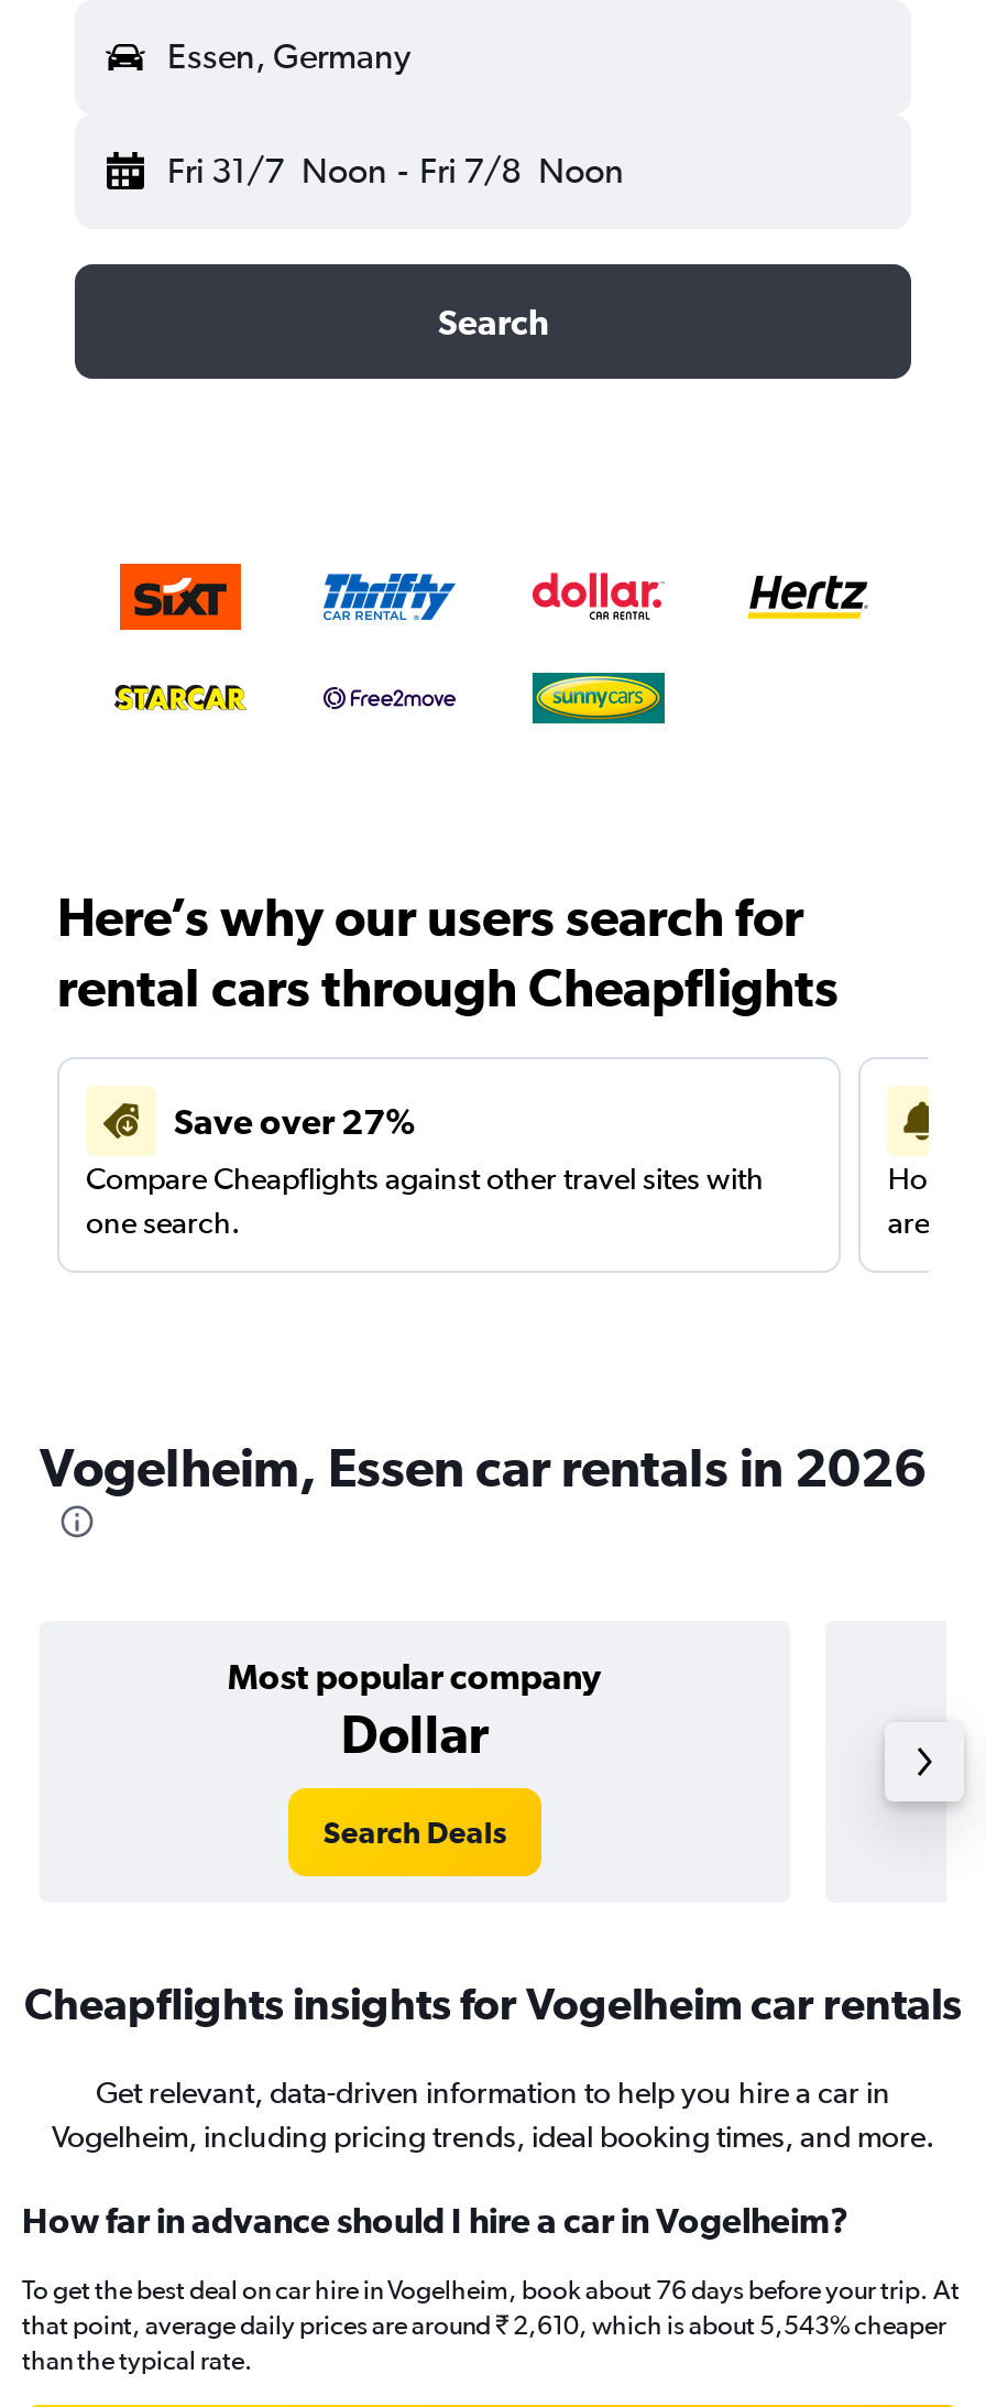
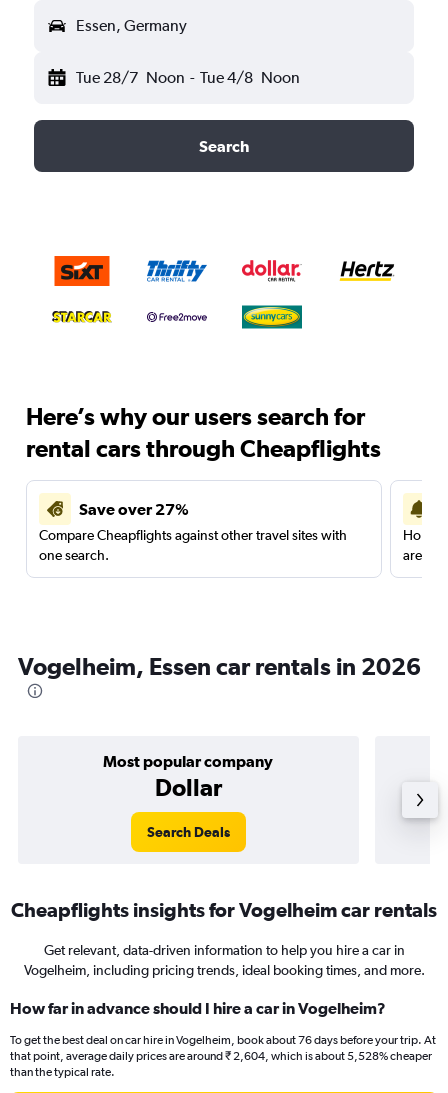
- Fri 31/7 Noon - Fri 7/8 Noon
+ Tue 28/7 Noon - Tue 4/8 Noon

- that point, average daily prices are around ₹ 2,610, which is about 5,543% cheaper
+ that point, average daily prices are around ₹ 2,604, which is about 5,528% cheaper
